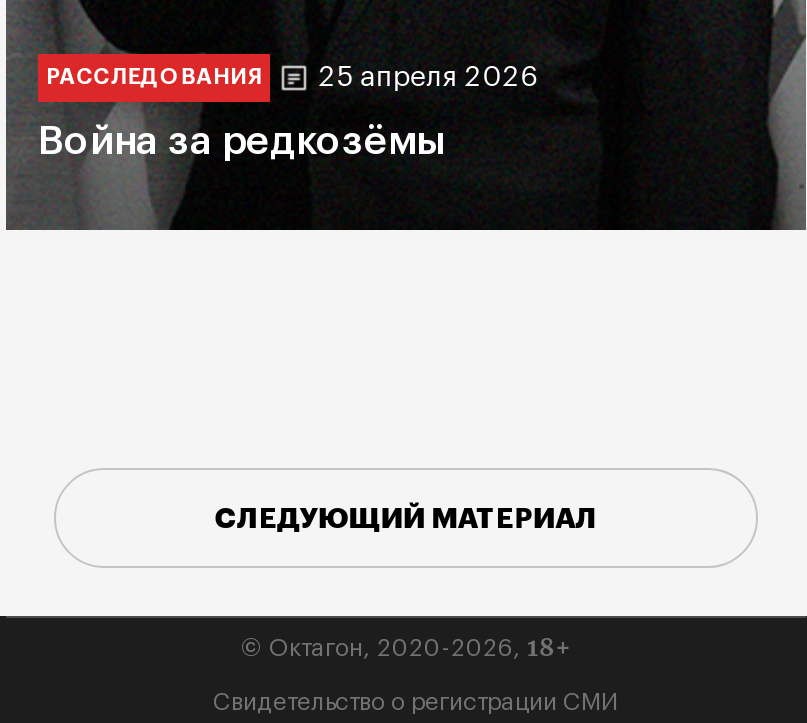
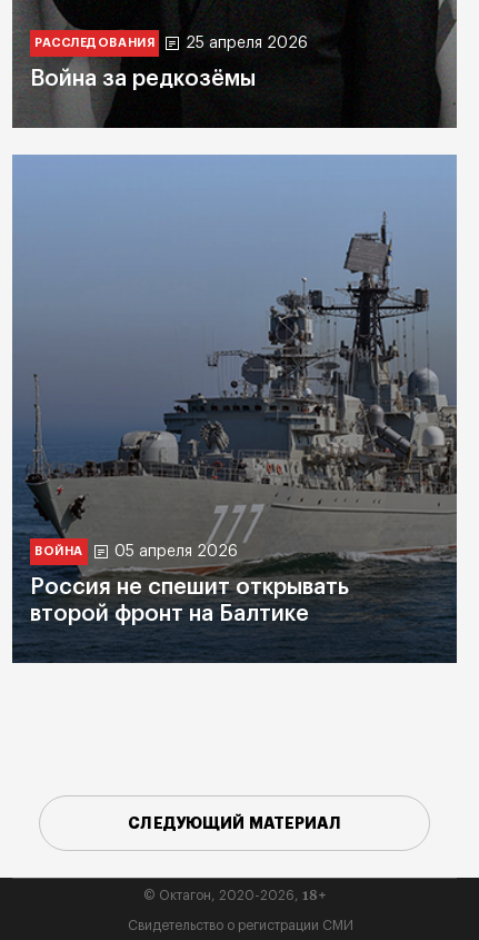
+ [image]
+ ВОЙНА
+ 05 апреля 2026
+ Россия не спешит открывать
+ второй фронт на Балтике
